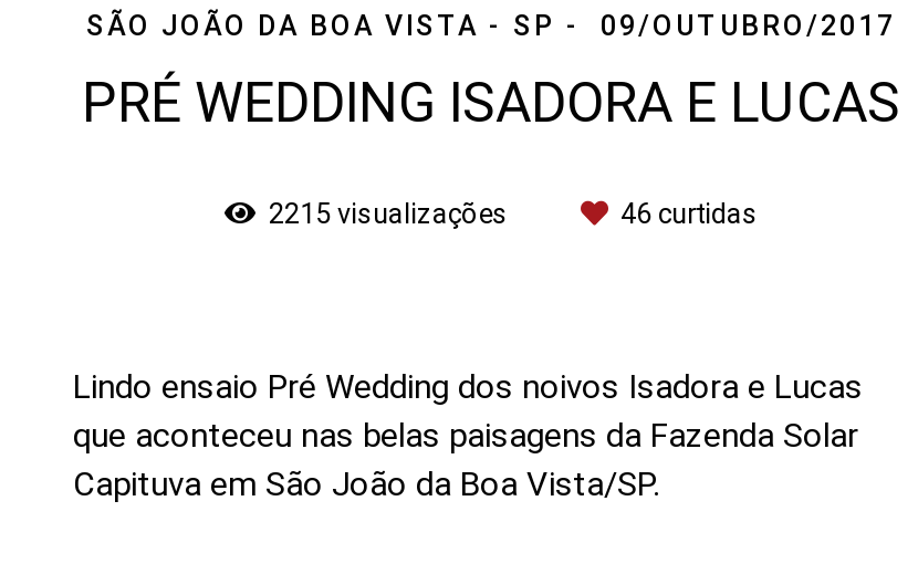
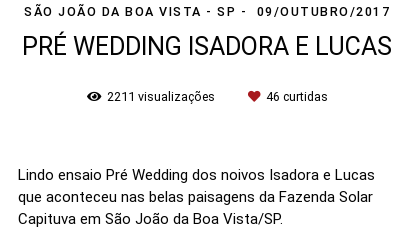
- 2215 visualizações
+ 2211 visualizações
